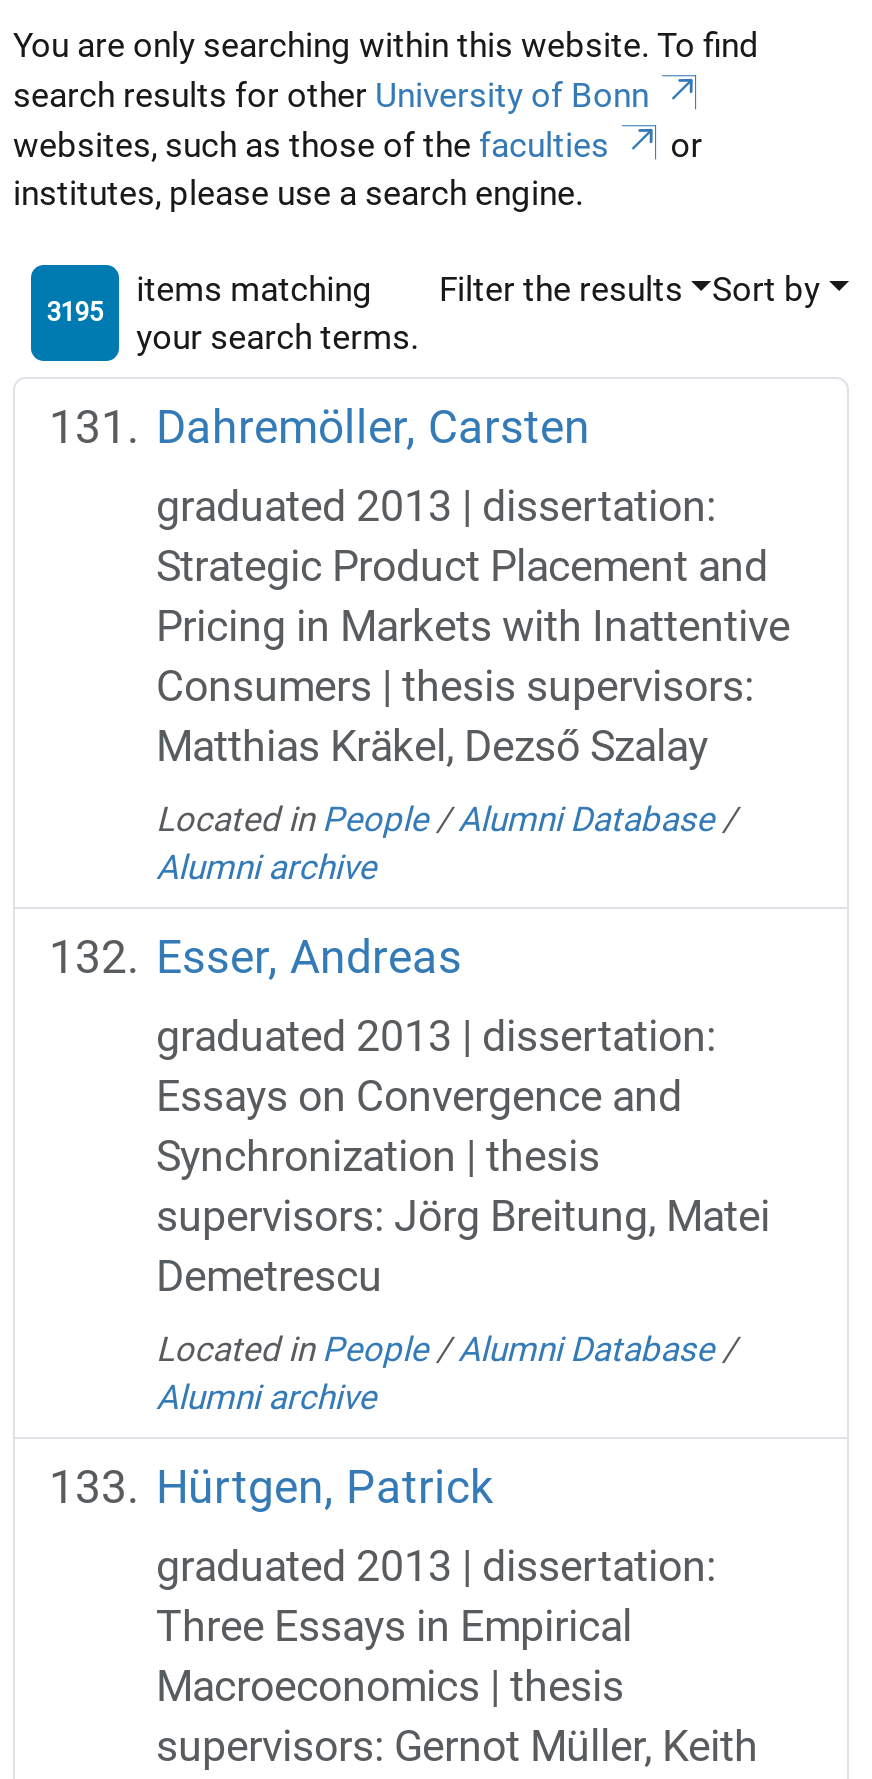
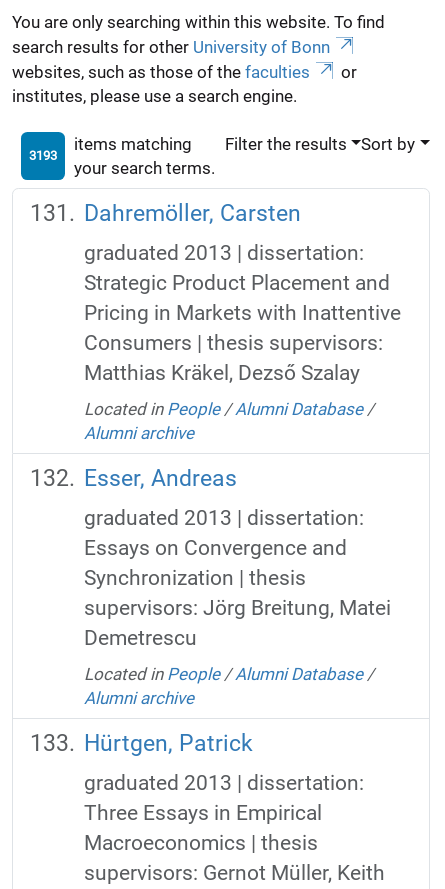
- 3195
+ 3193
